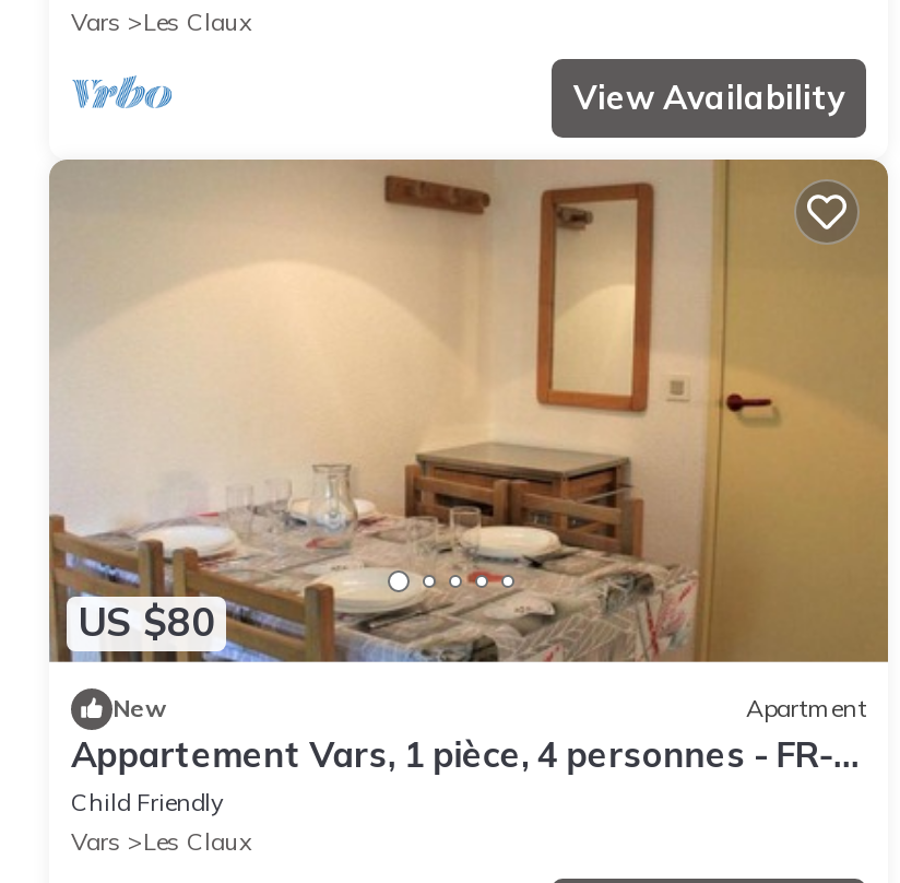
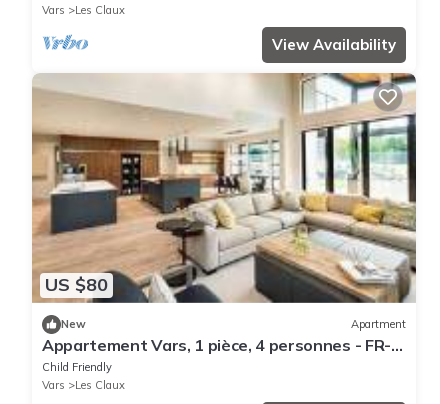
- [image]
+ [image]
